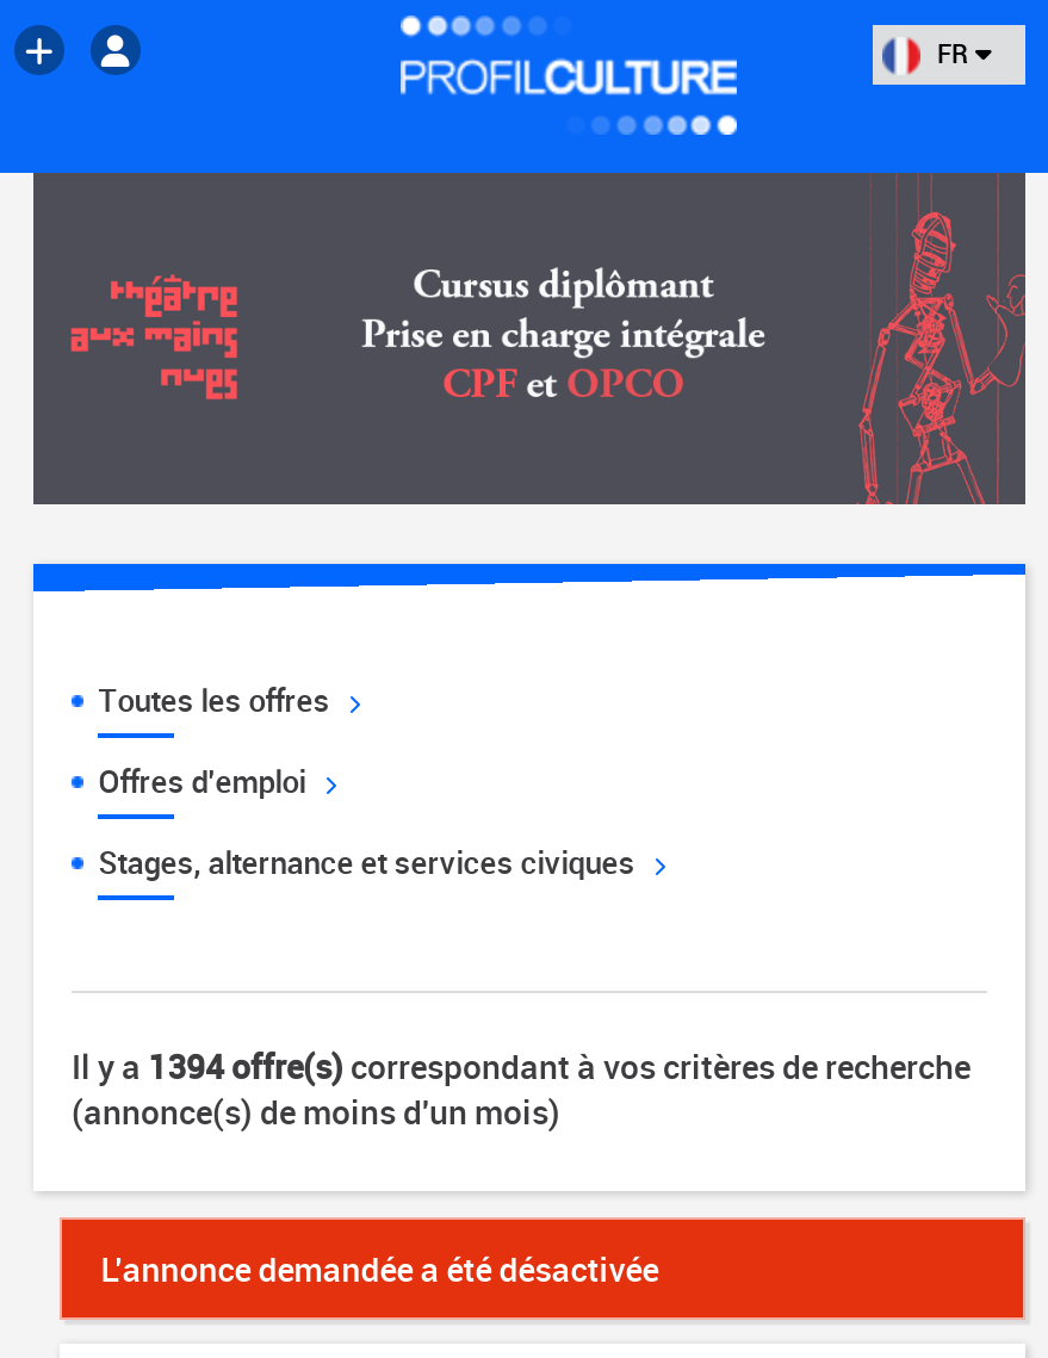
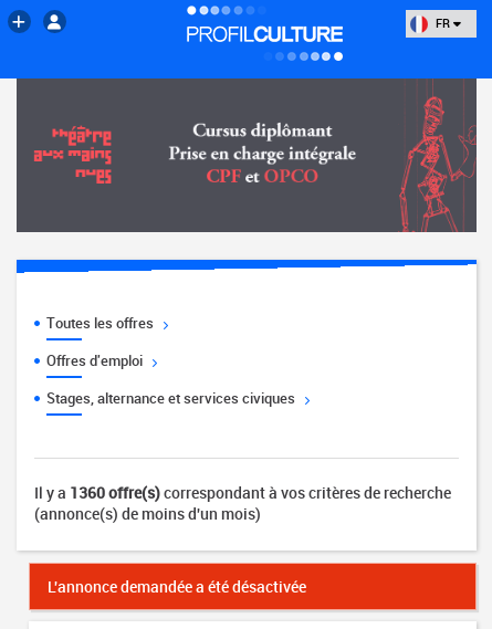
- Il y a 1394 offre(s) correspondant à vos critères de recherche
+ Il y a 1360 offre(s) correspondant à vos critères de recherche
